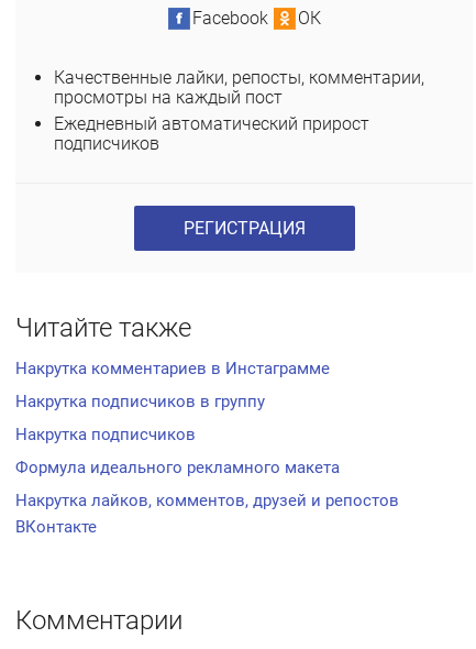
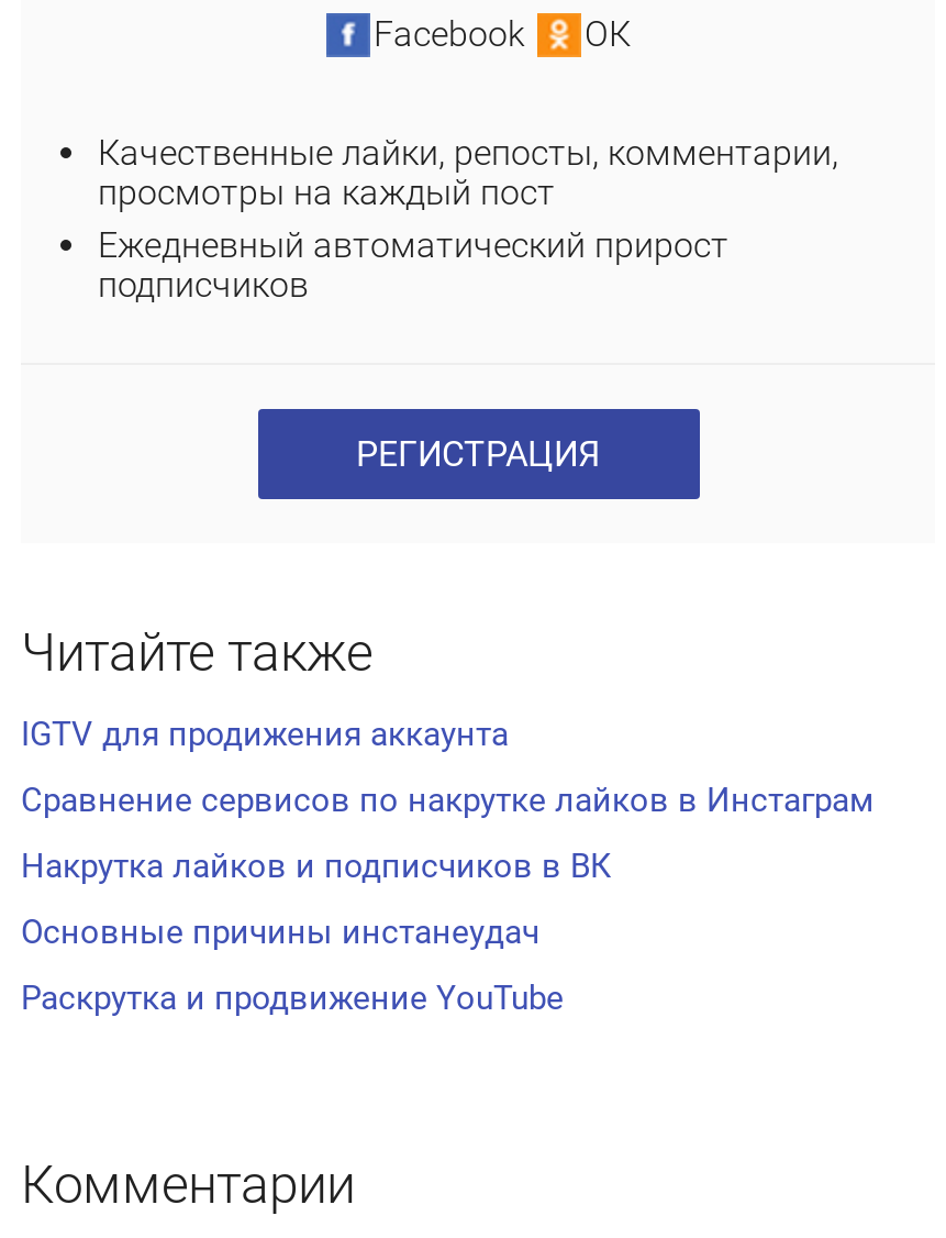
- Накрутка комментариев в Инстаграмме
+ IGTV для продижения аккаунта

- Накрутка подписчиков в группу
+ Сравнение сервисов по накрутке лайков в Инстаграм

- Накрутка подписчиков
+ Накрутка лайков и подписчиков в ВК

- Формула идеального рекламного макета
+ Основные причины инстанеудач

- Накрутка лайков, комментов, друзей и репостов
- ВКонтакте
+ Раскрутка и продвижение YouTube
